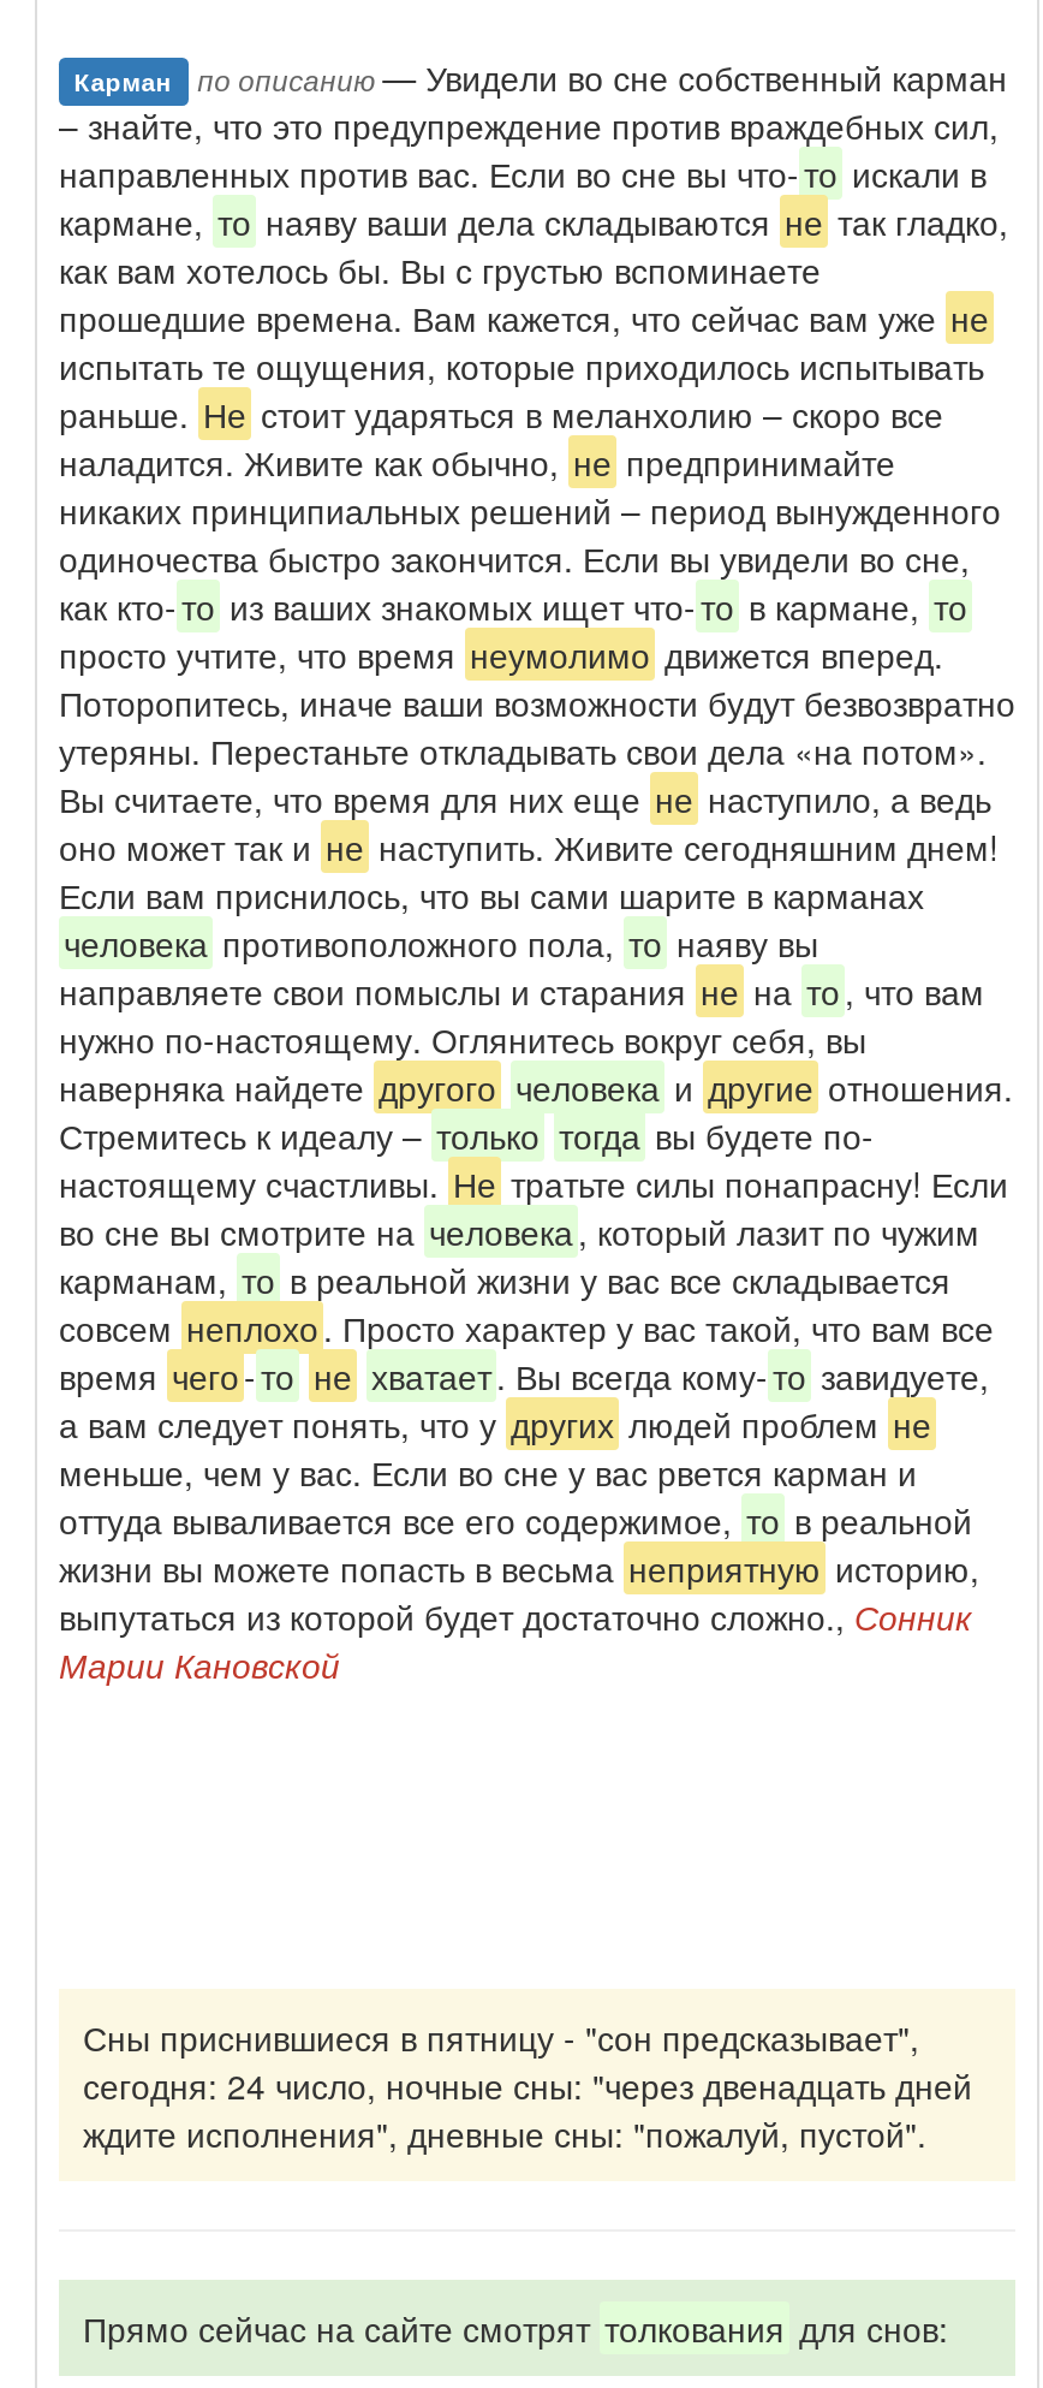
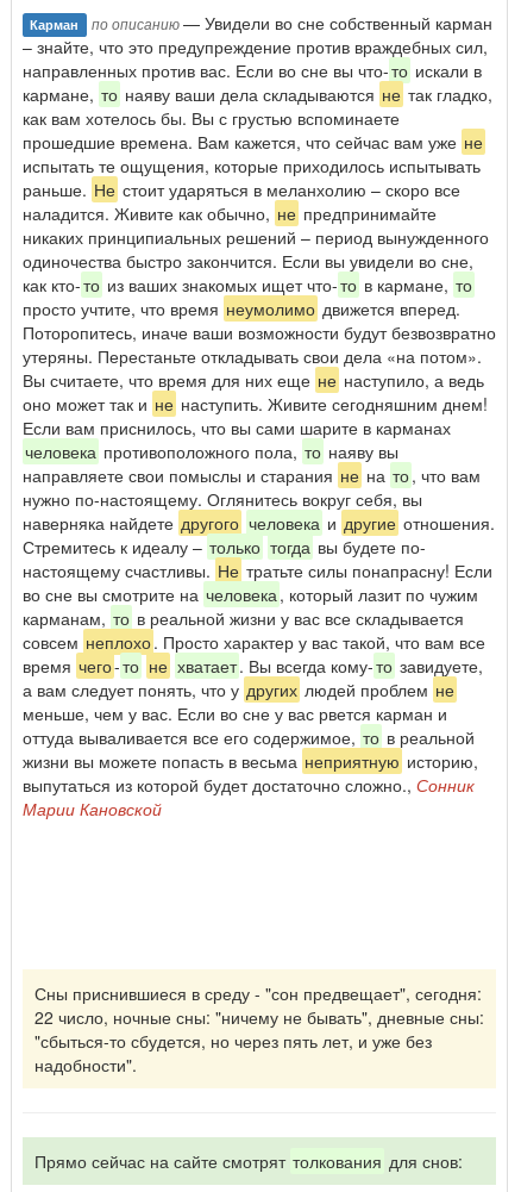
- Сны приснившиеся в пятницу - "сон предсказывает",
- сегодня: 24 число, ночные сны: "через двенадцать дней
- ждите исполнения", дневные сны: "пожалуй, пустой".
+ Сны приснившиеся в среду - "сон предвещает", сегодня:
+ 22 число, ночные сны: "ничему не бывать", дневные сны:
+ "сбыться-то сбудется, но через пять лет, и уже без
+ надобности".
